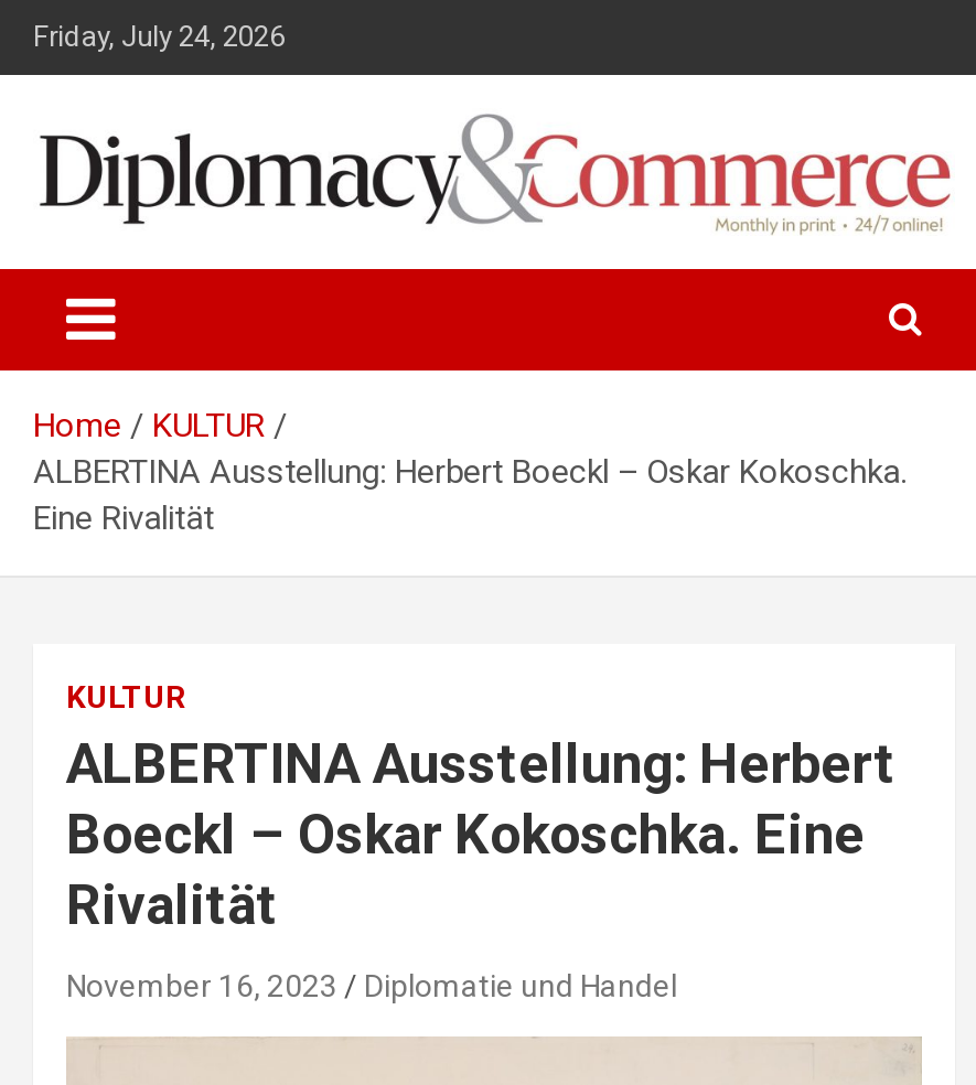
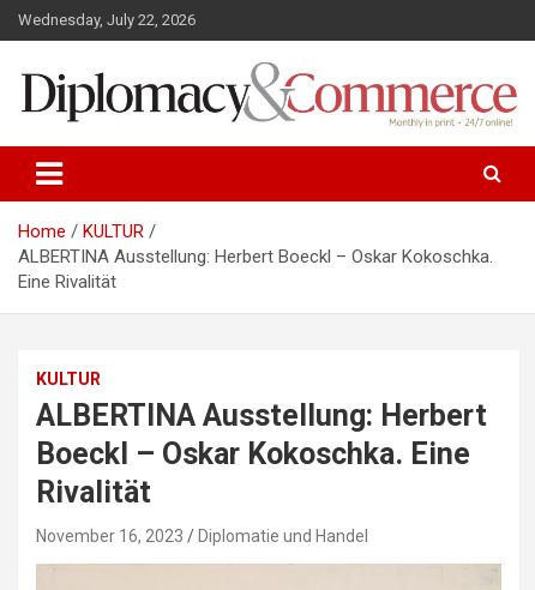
- Friday, July 24, 2026
+ Wednesday, July 22, 2026
